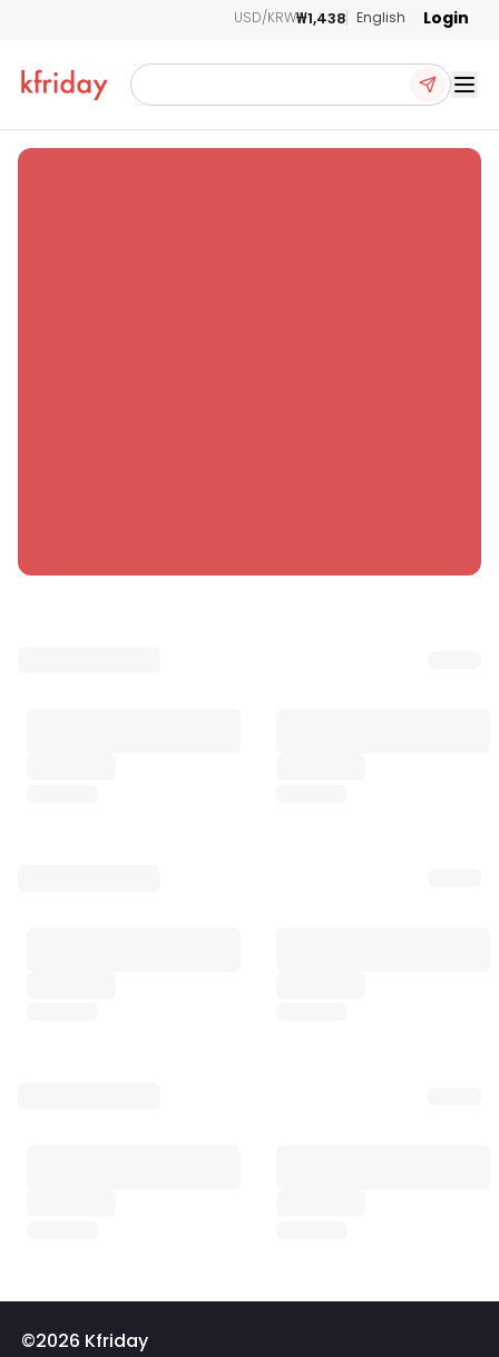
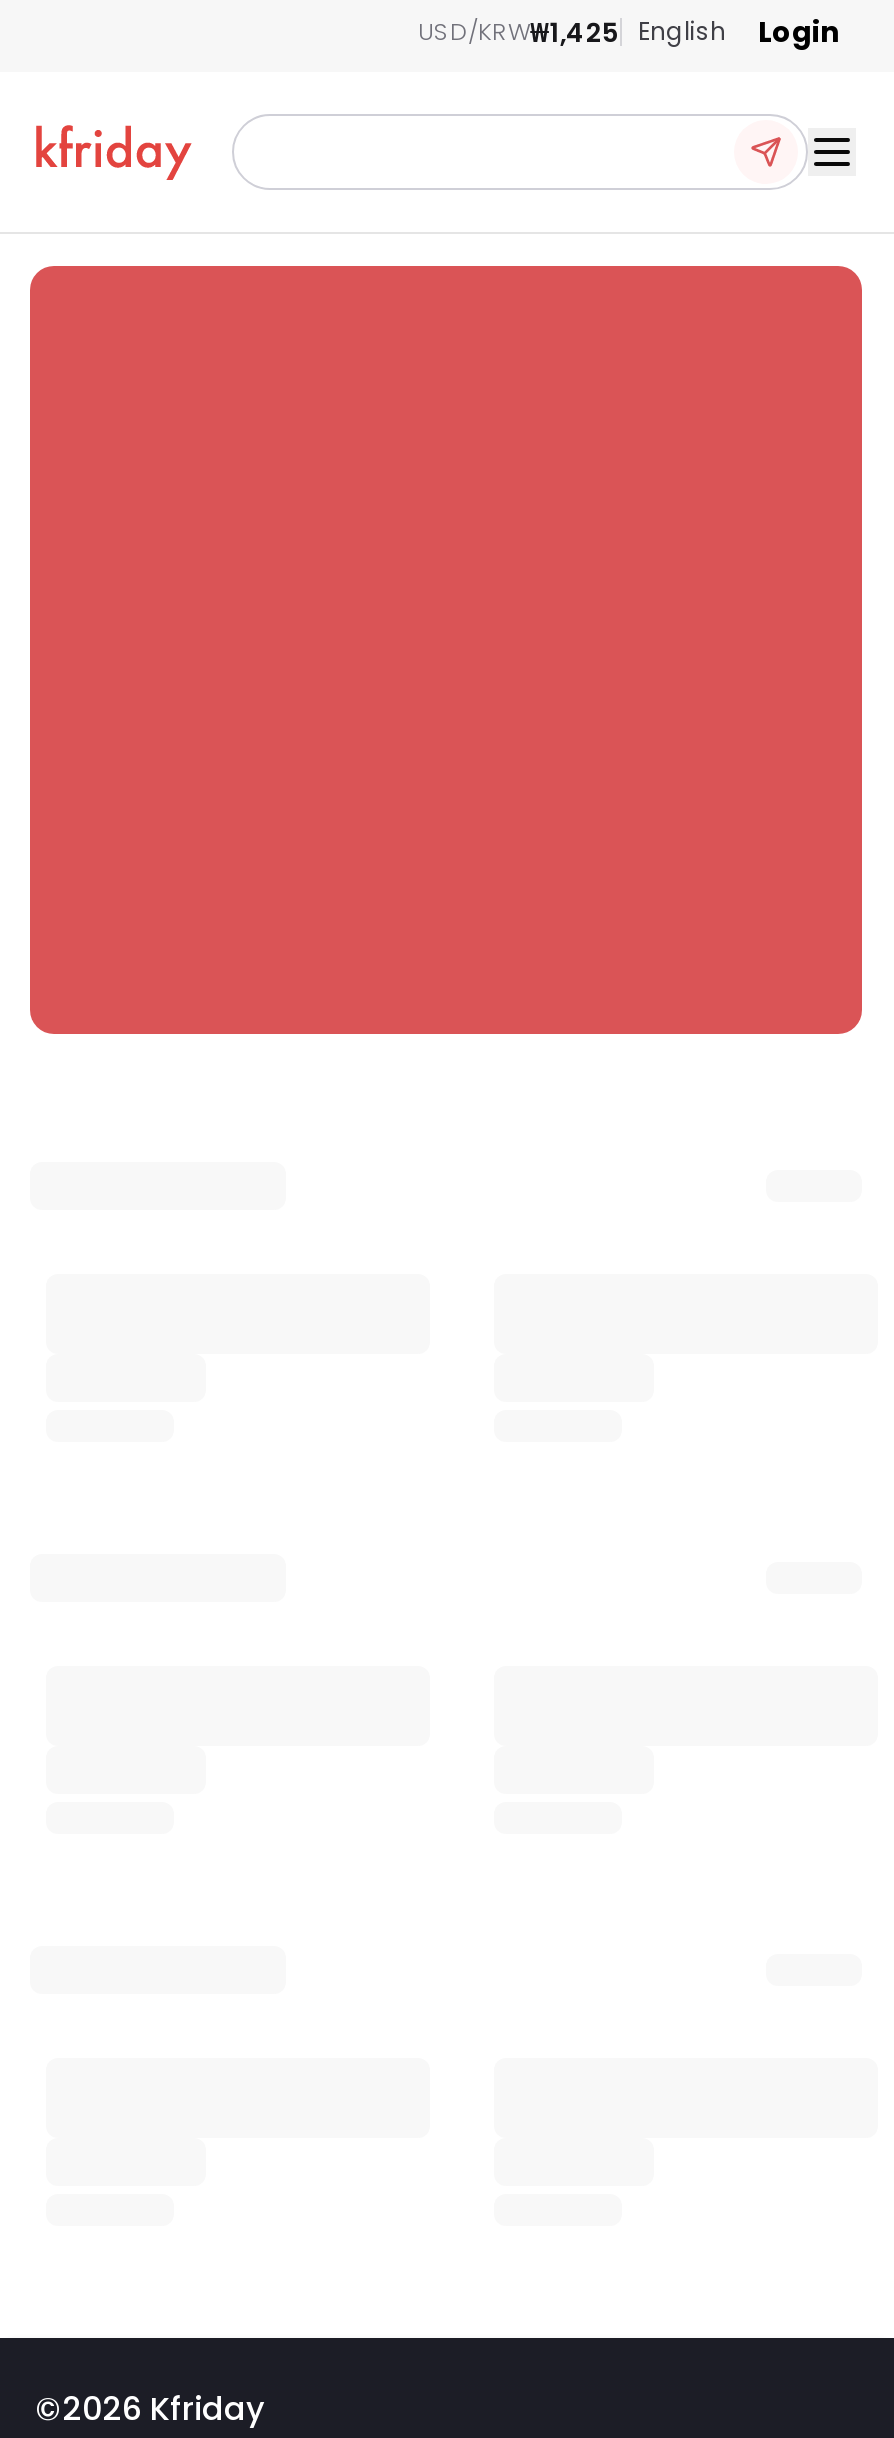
- USD/KRW₩1,438 English
+ USD/KRW₩1,425 English
